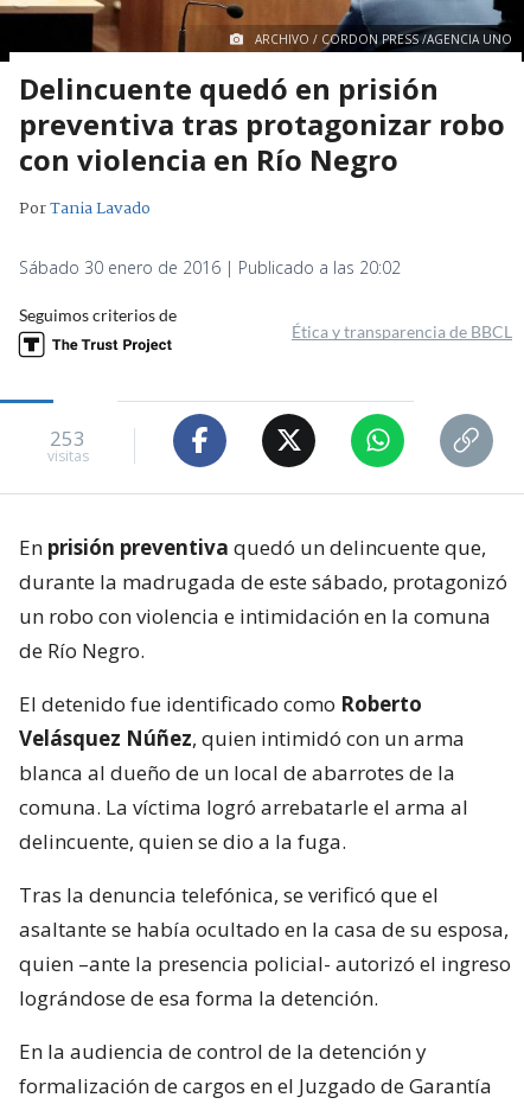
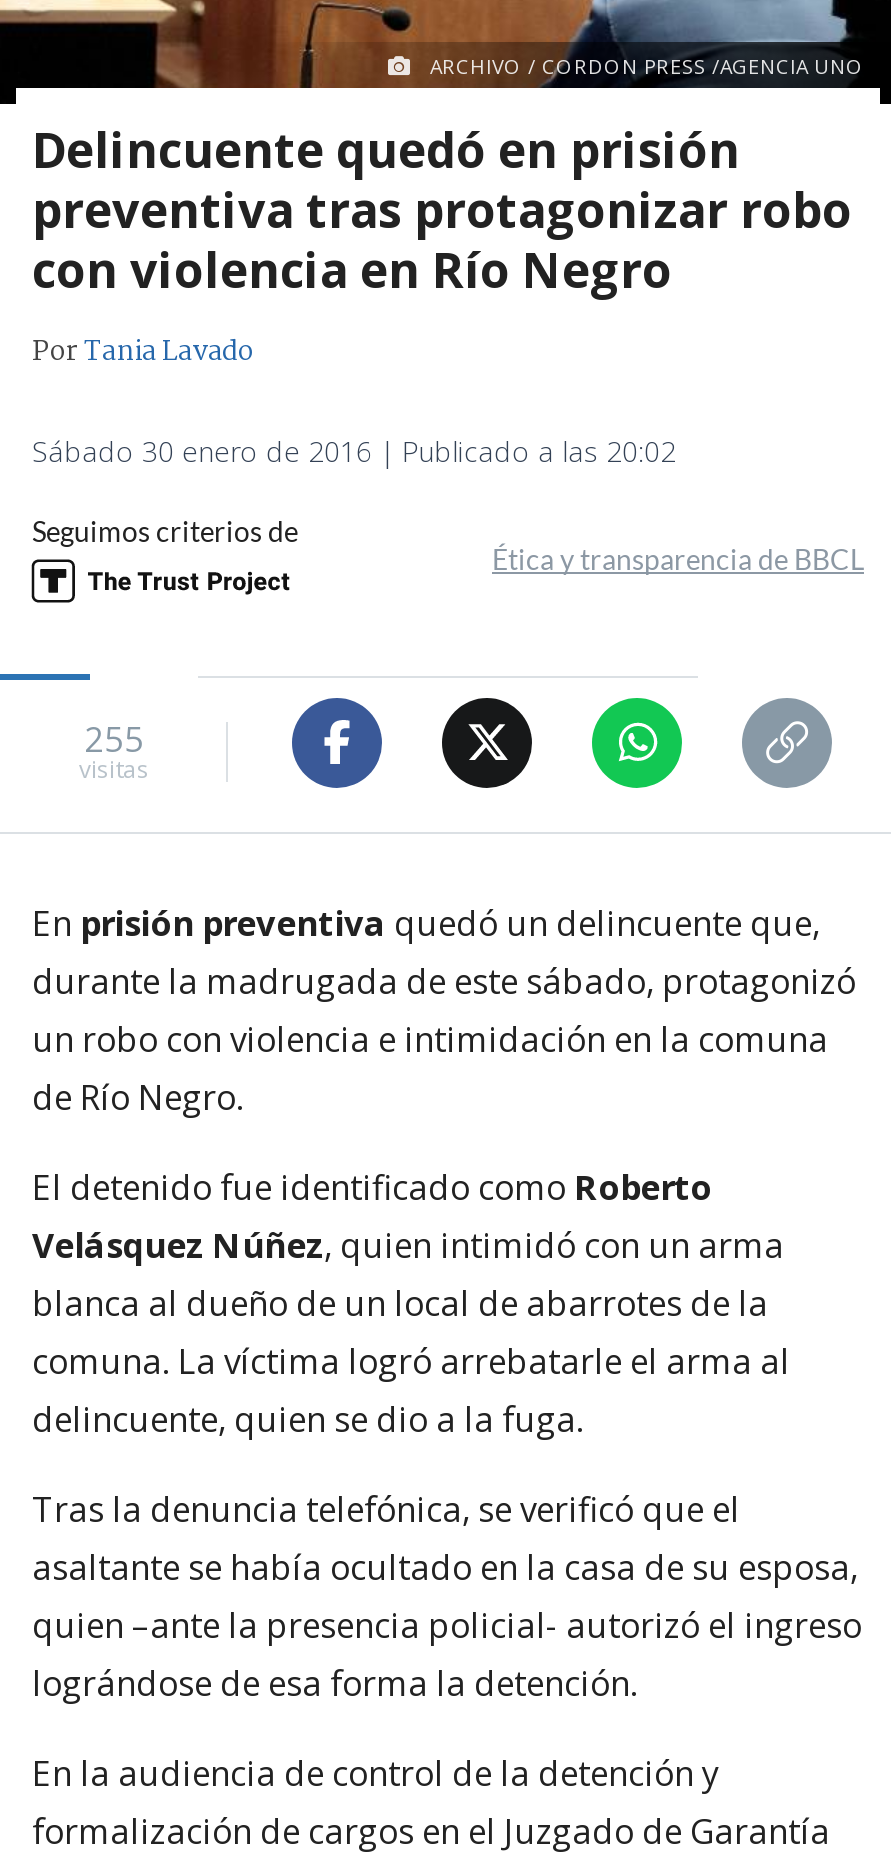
- 253
+ 255
